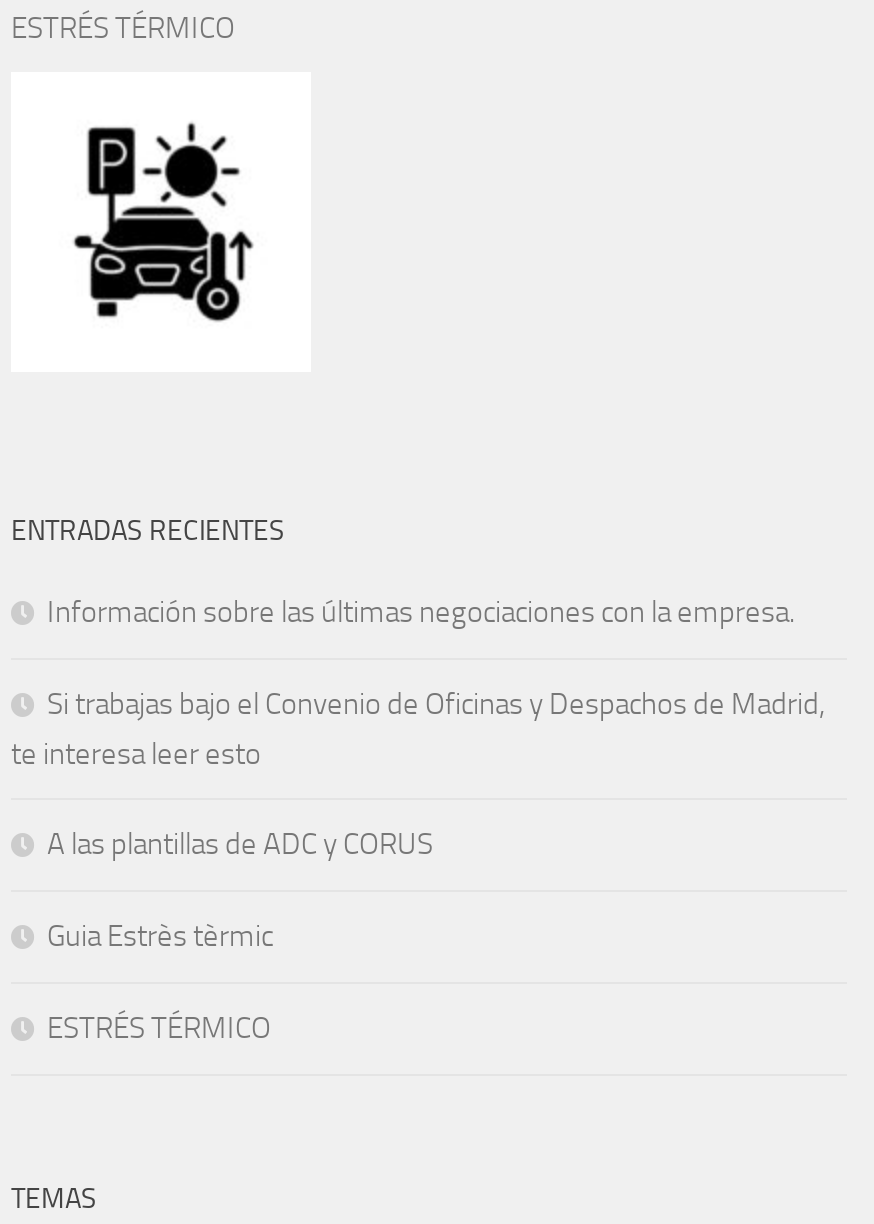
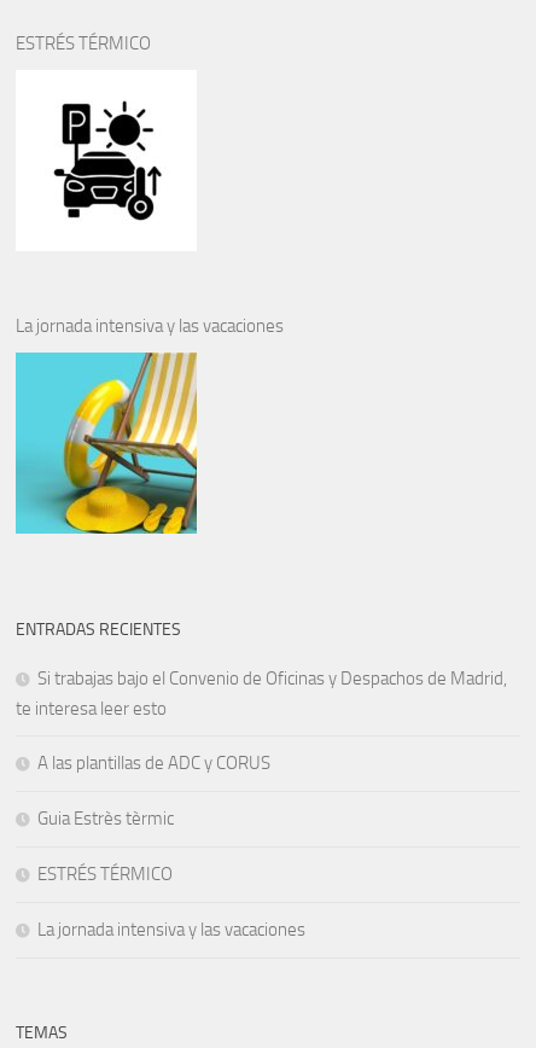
+ [image]

+ La jornada intensiva y las vacaciones

- Información sobre las últimas negociaciones con la empresa.

+ La jornada intensiva y las vacaciones
